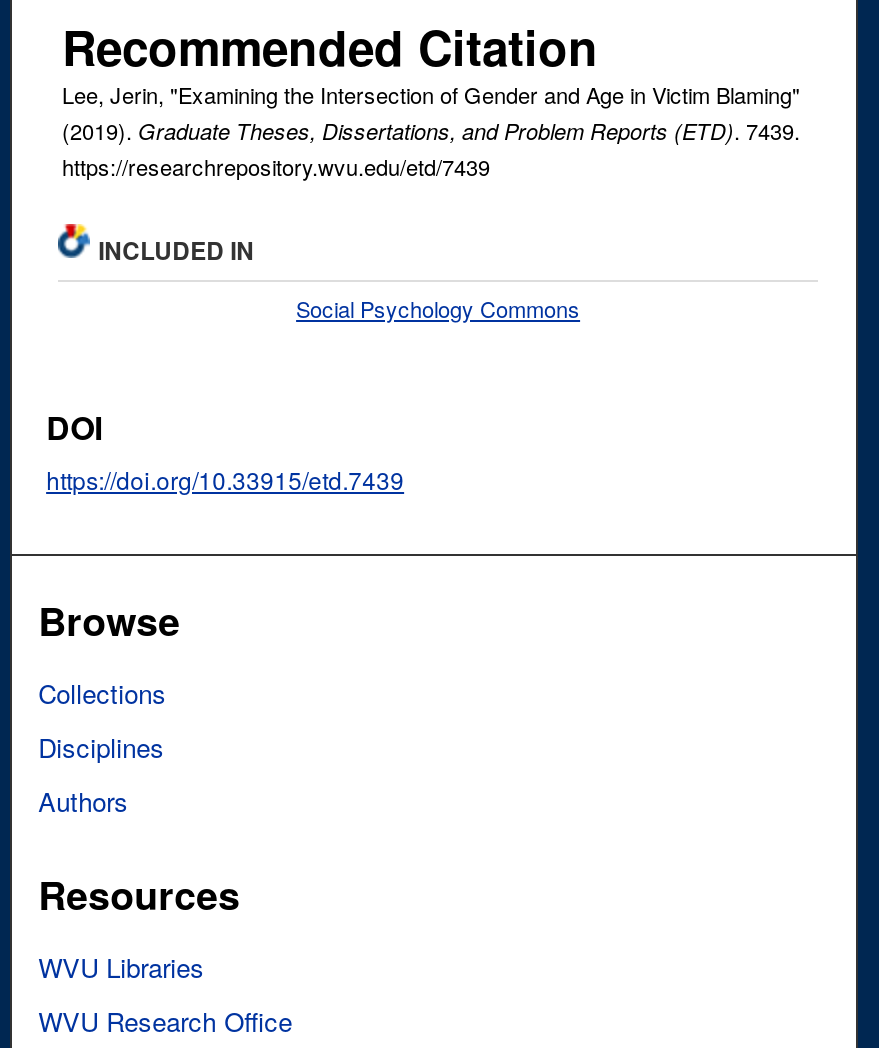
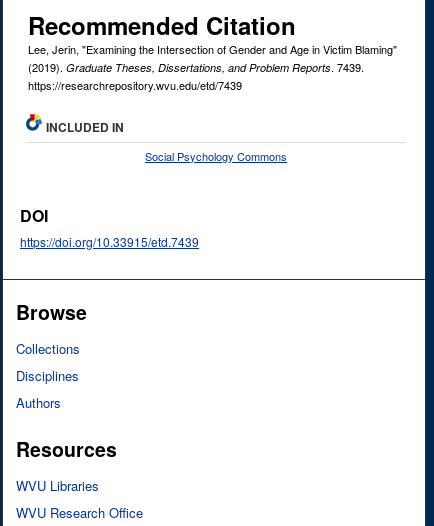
- (2019). Graduate Theses, Dissertations, and Problem Reports (ETD). 7439.
+ (2019). Graduate Theses, Dissertations, and Problem Reports. 7439.
